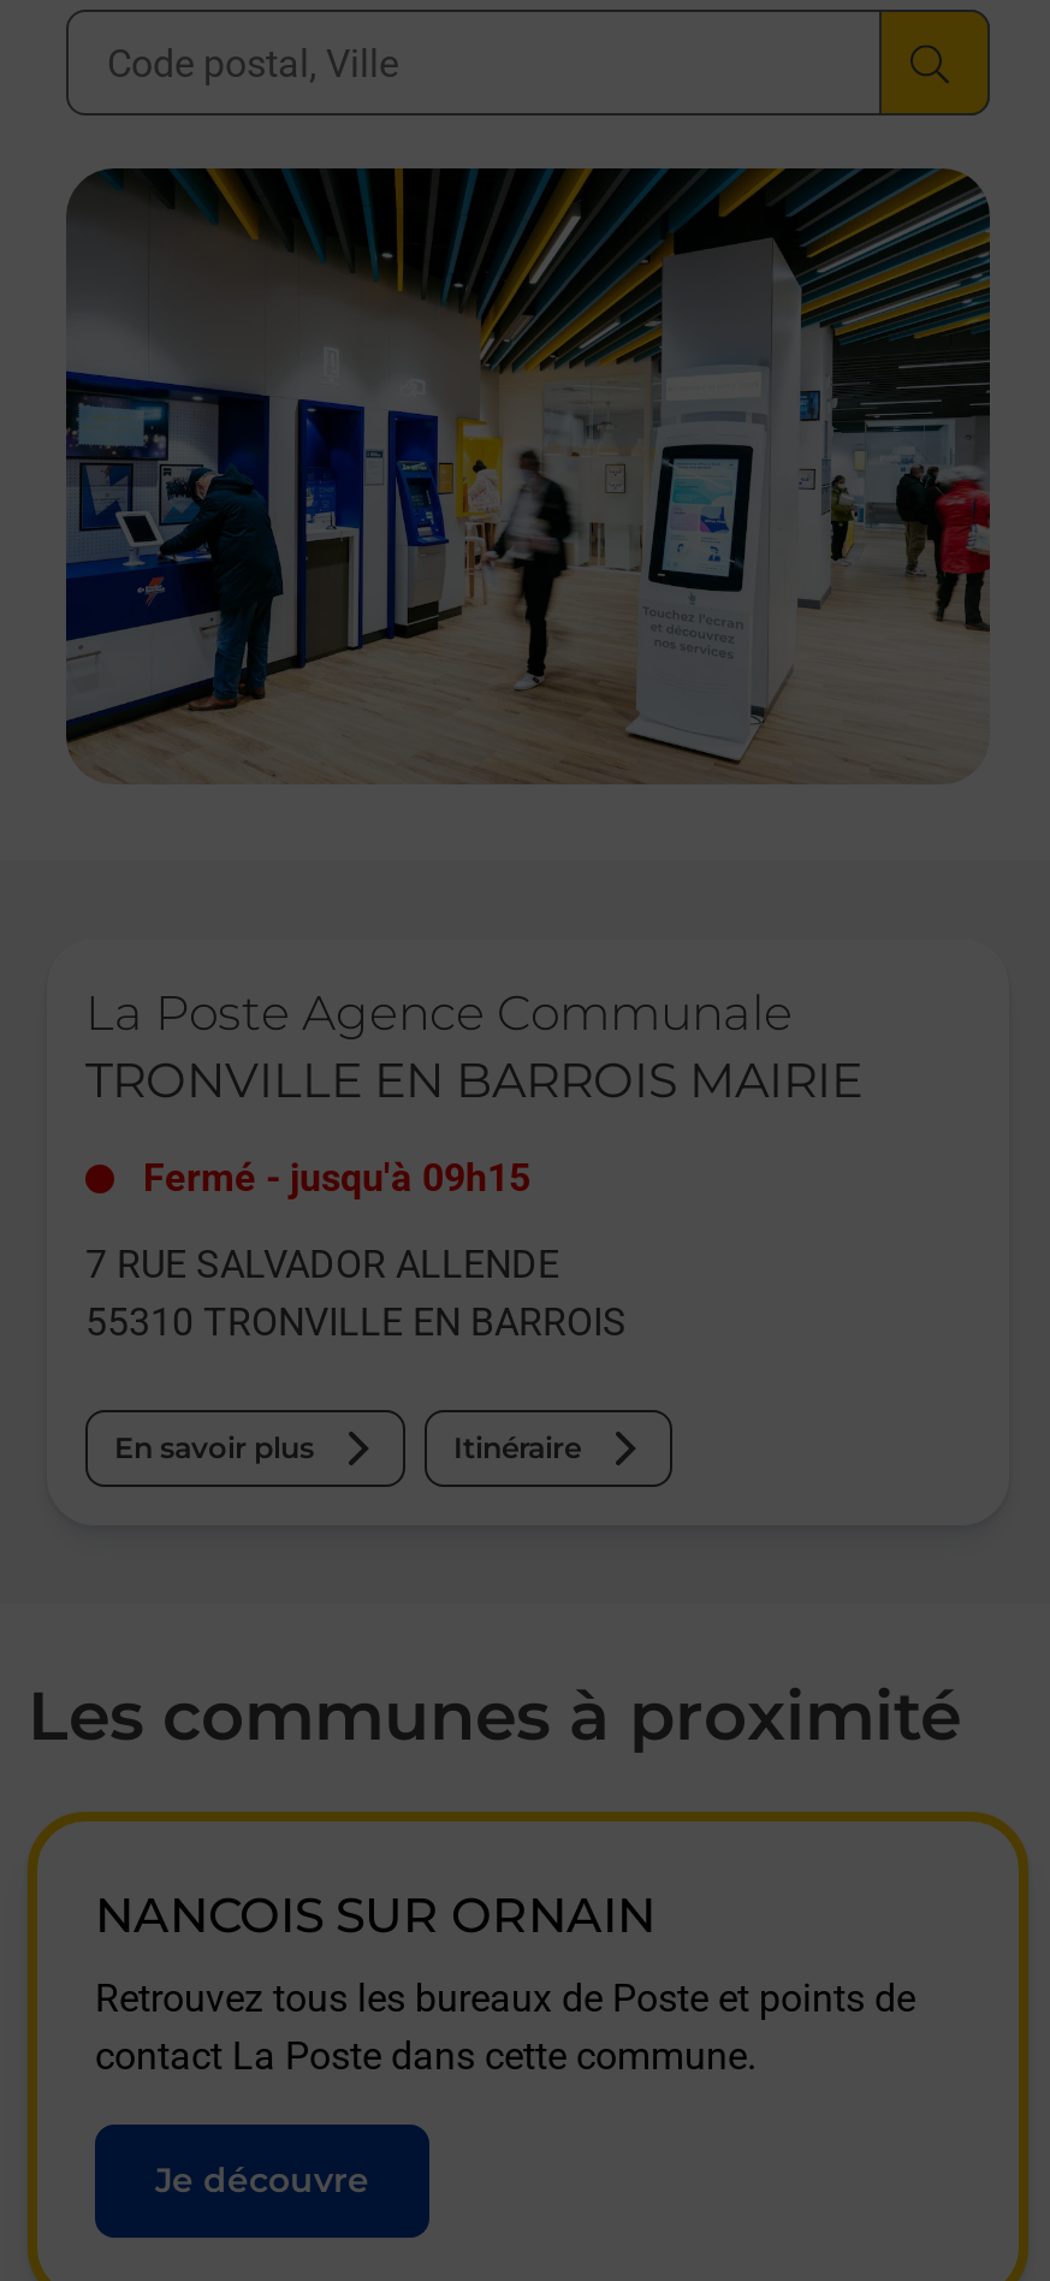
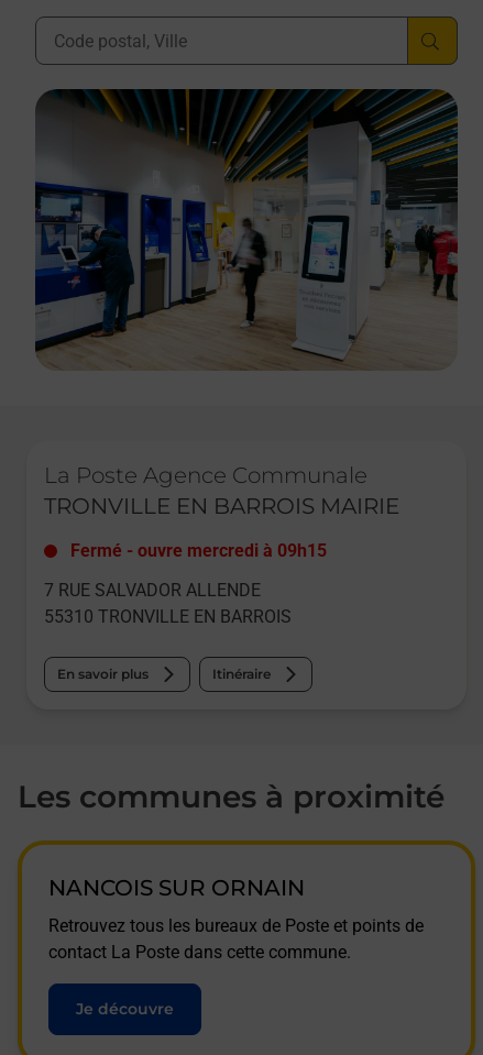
- Fermé - jusqu'à 09h15
+ Fermé - ouvre mercredi à 09h15
